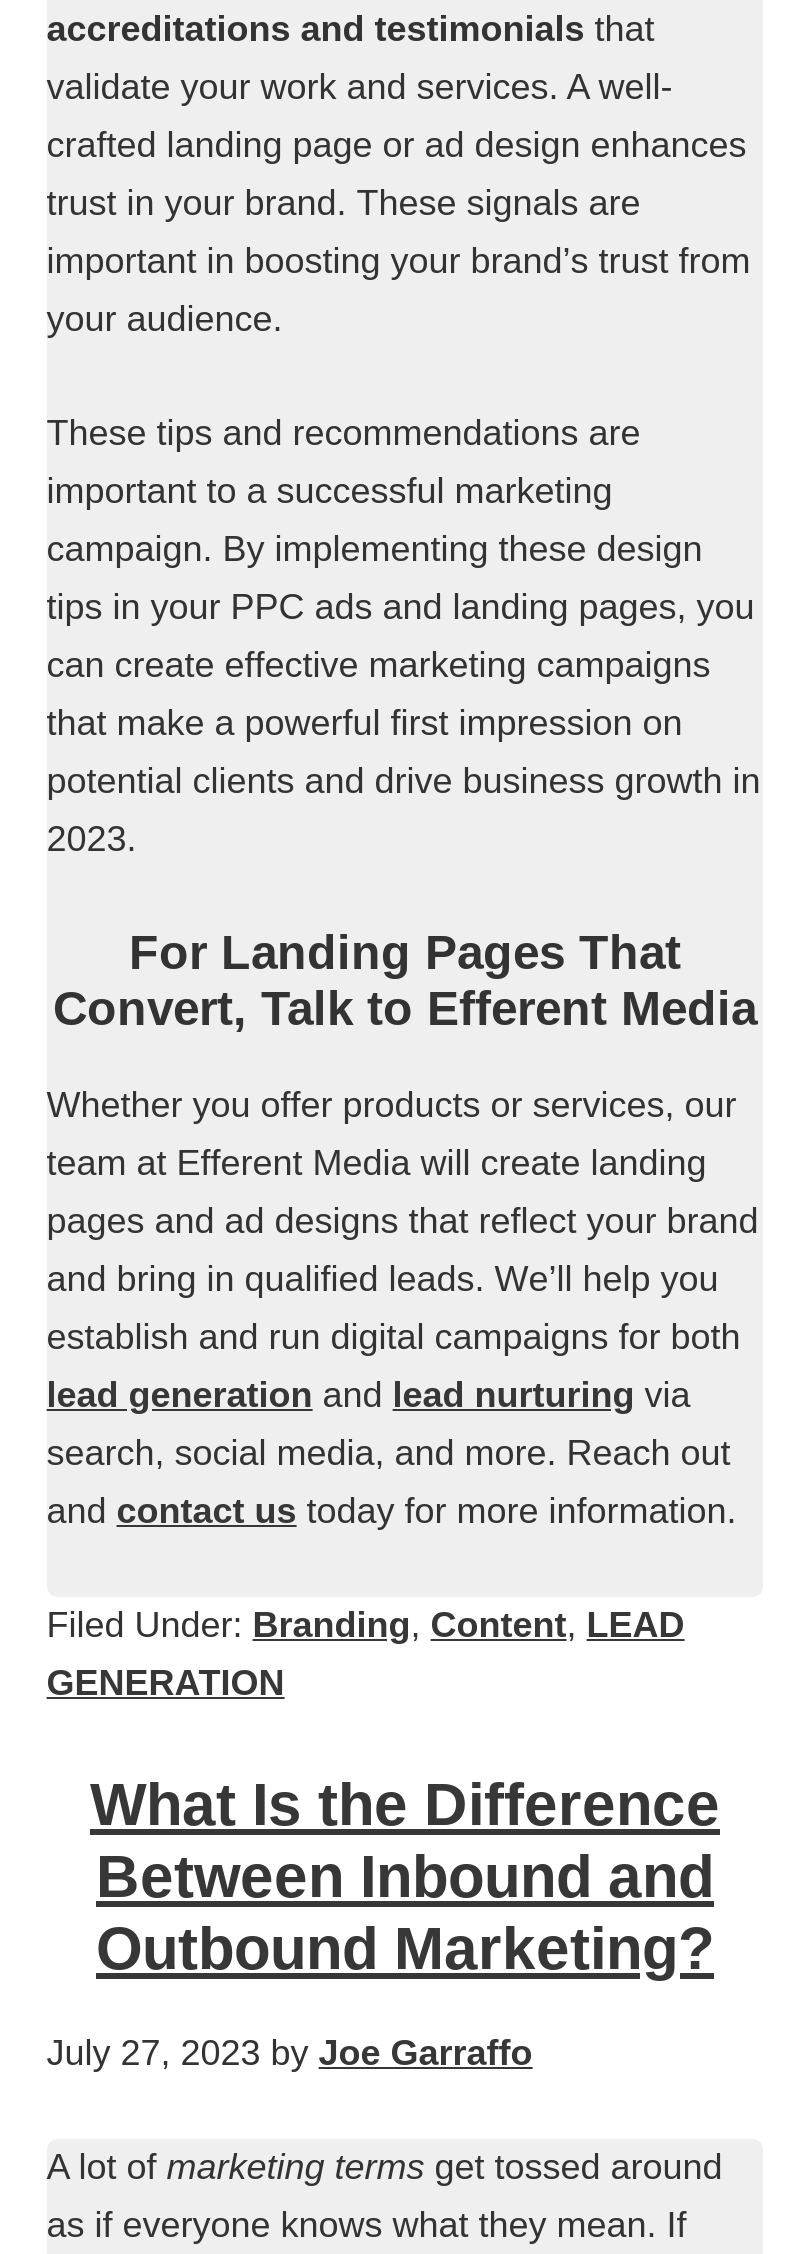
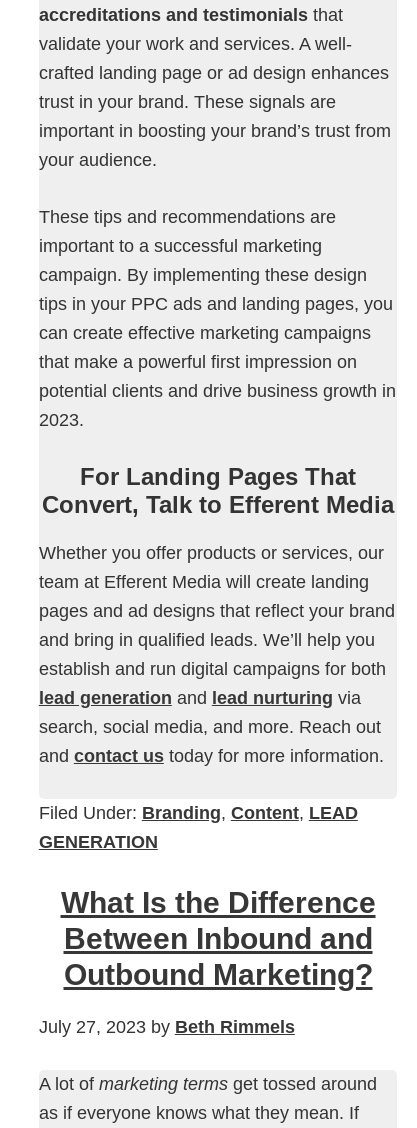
- July 27, 2023 by Joe Garraffo
+ July 27, 2023 by Beth Rimmels
